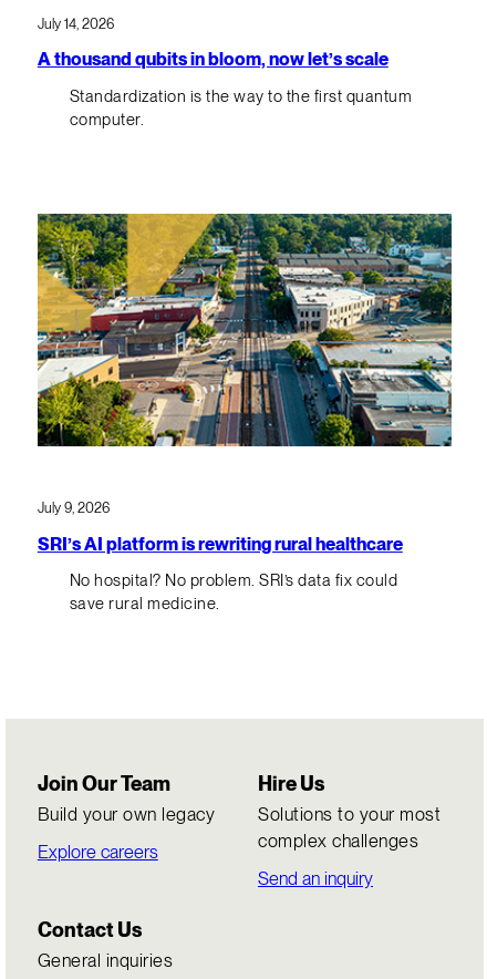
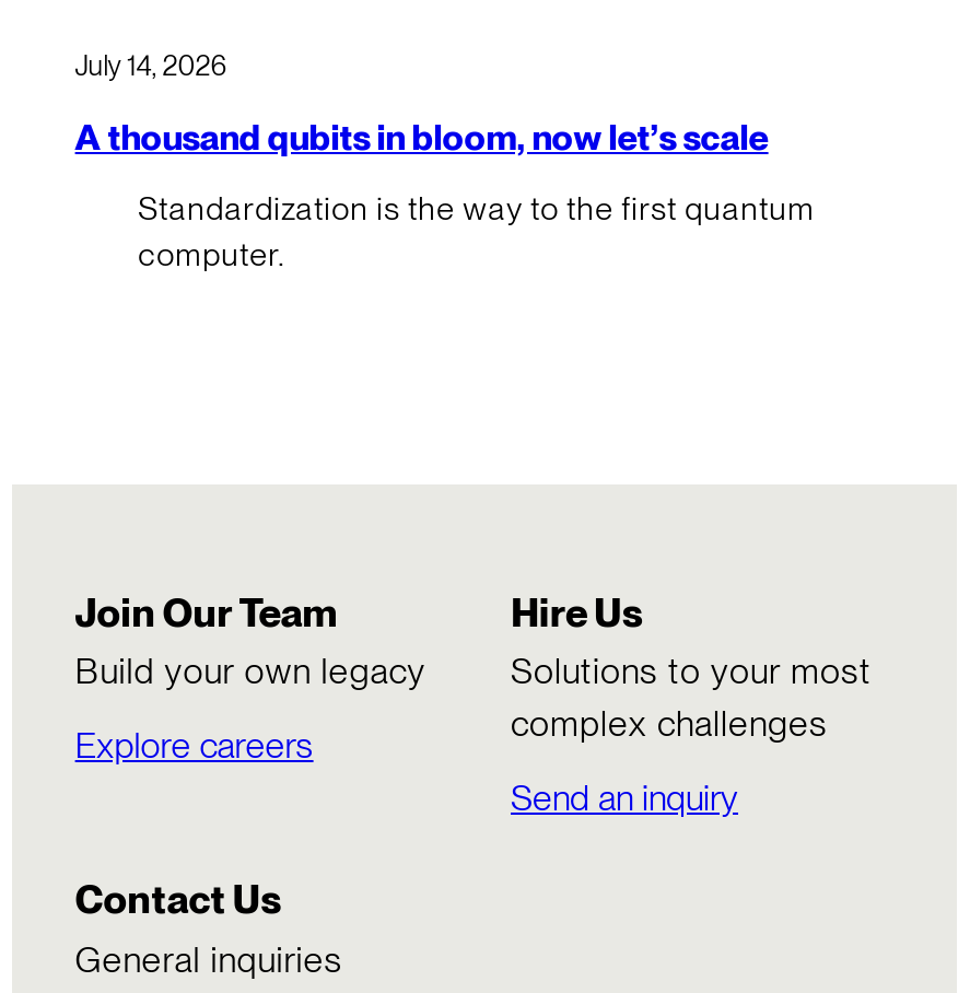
- [image]

- July 9, 2026
- SRI’s AI platform is rewriting rural healthcare
- No hospital? No problem. SRI’s data fix could
- save rural medicine.
